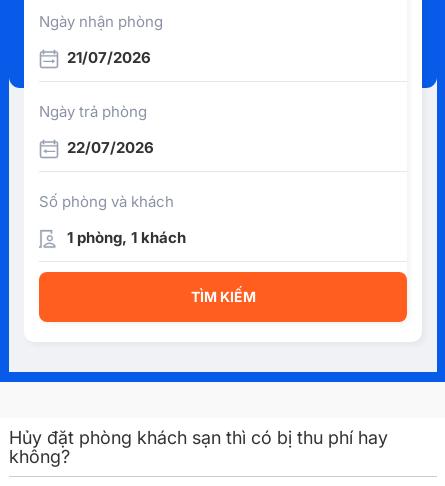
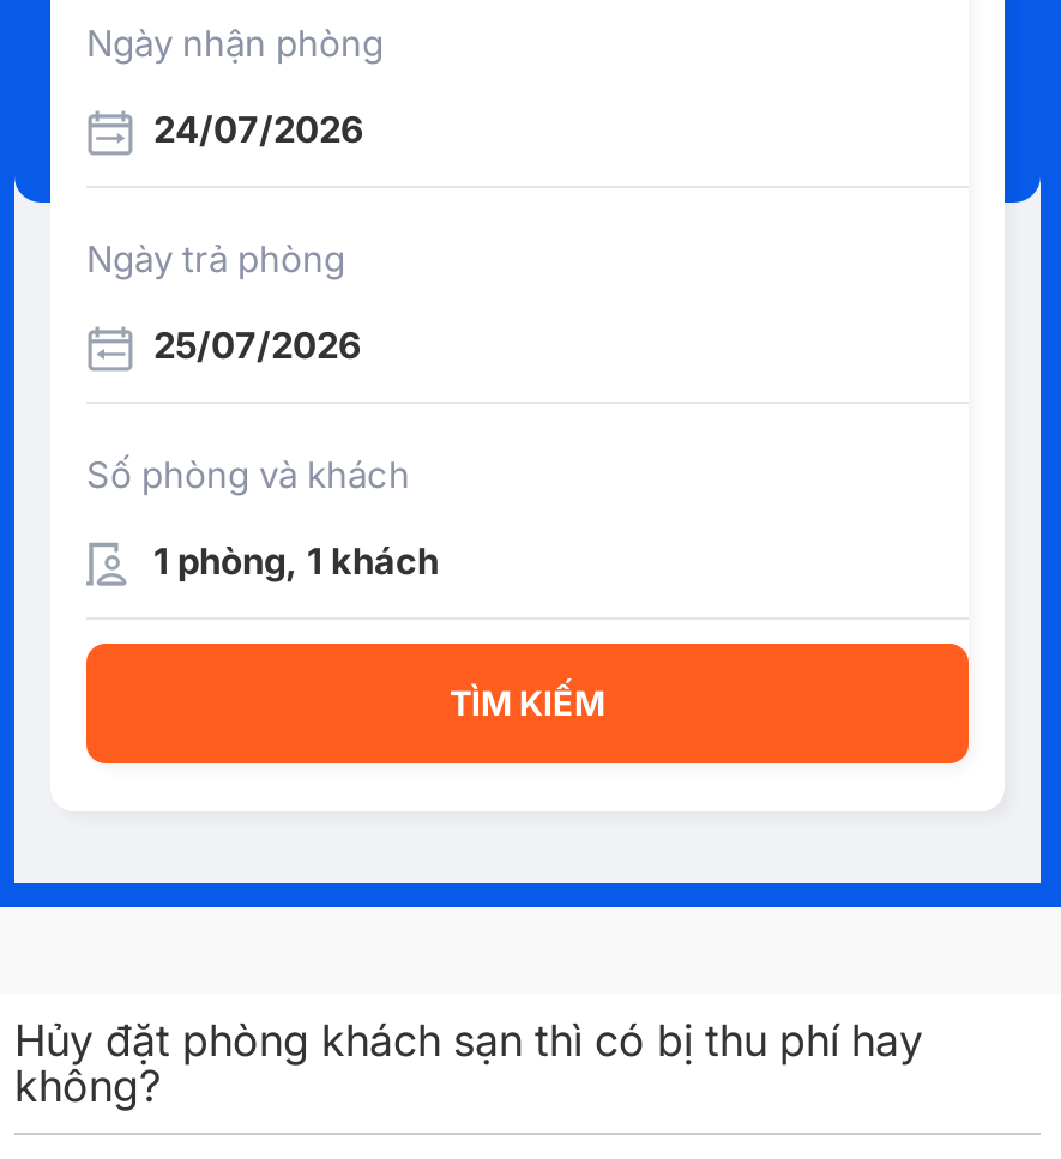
- 21/07/2026
+ 24/07/2026

- 22/07/2026
+ 25/07/2026
